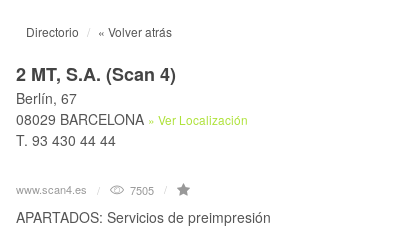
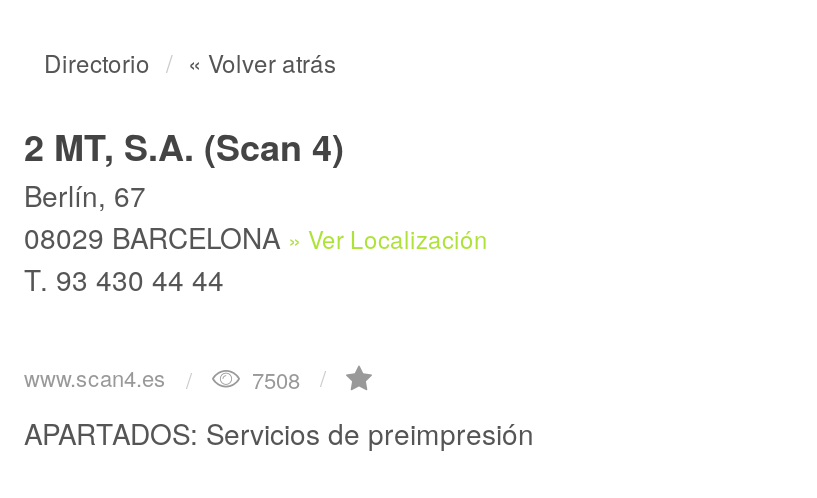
- 7505
+ 7508
